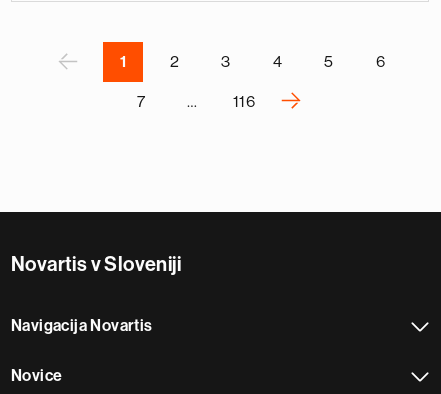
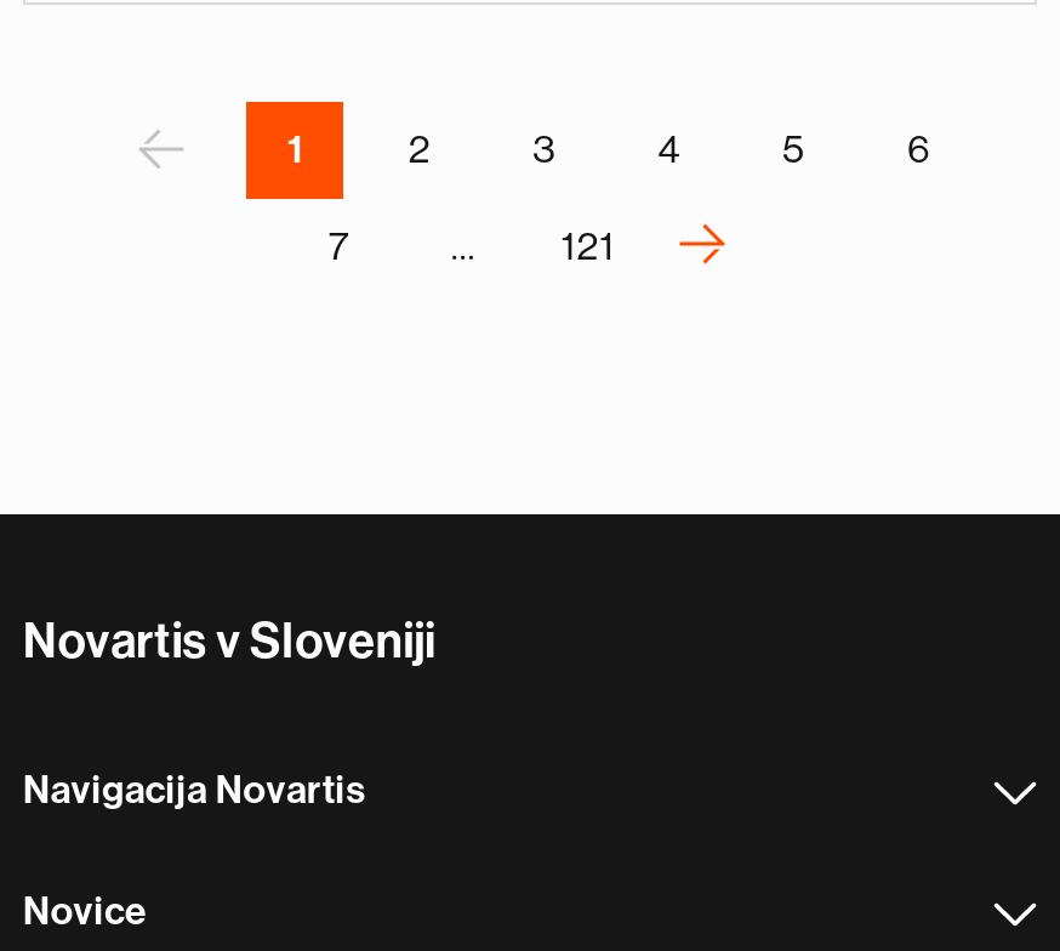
- 116
+ 121
